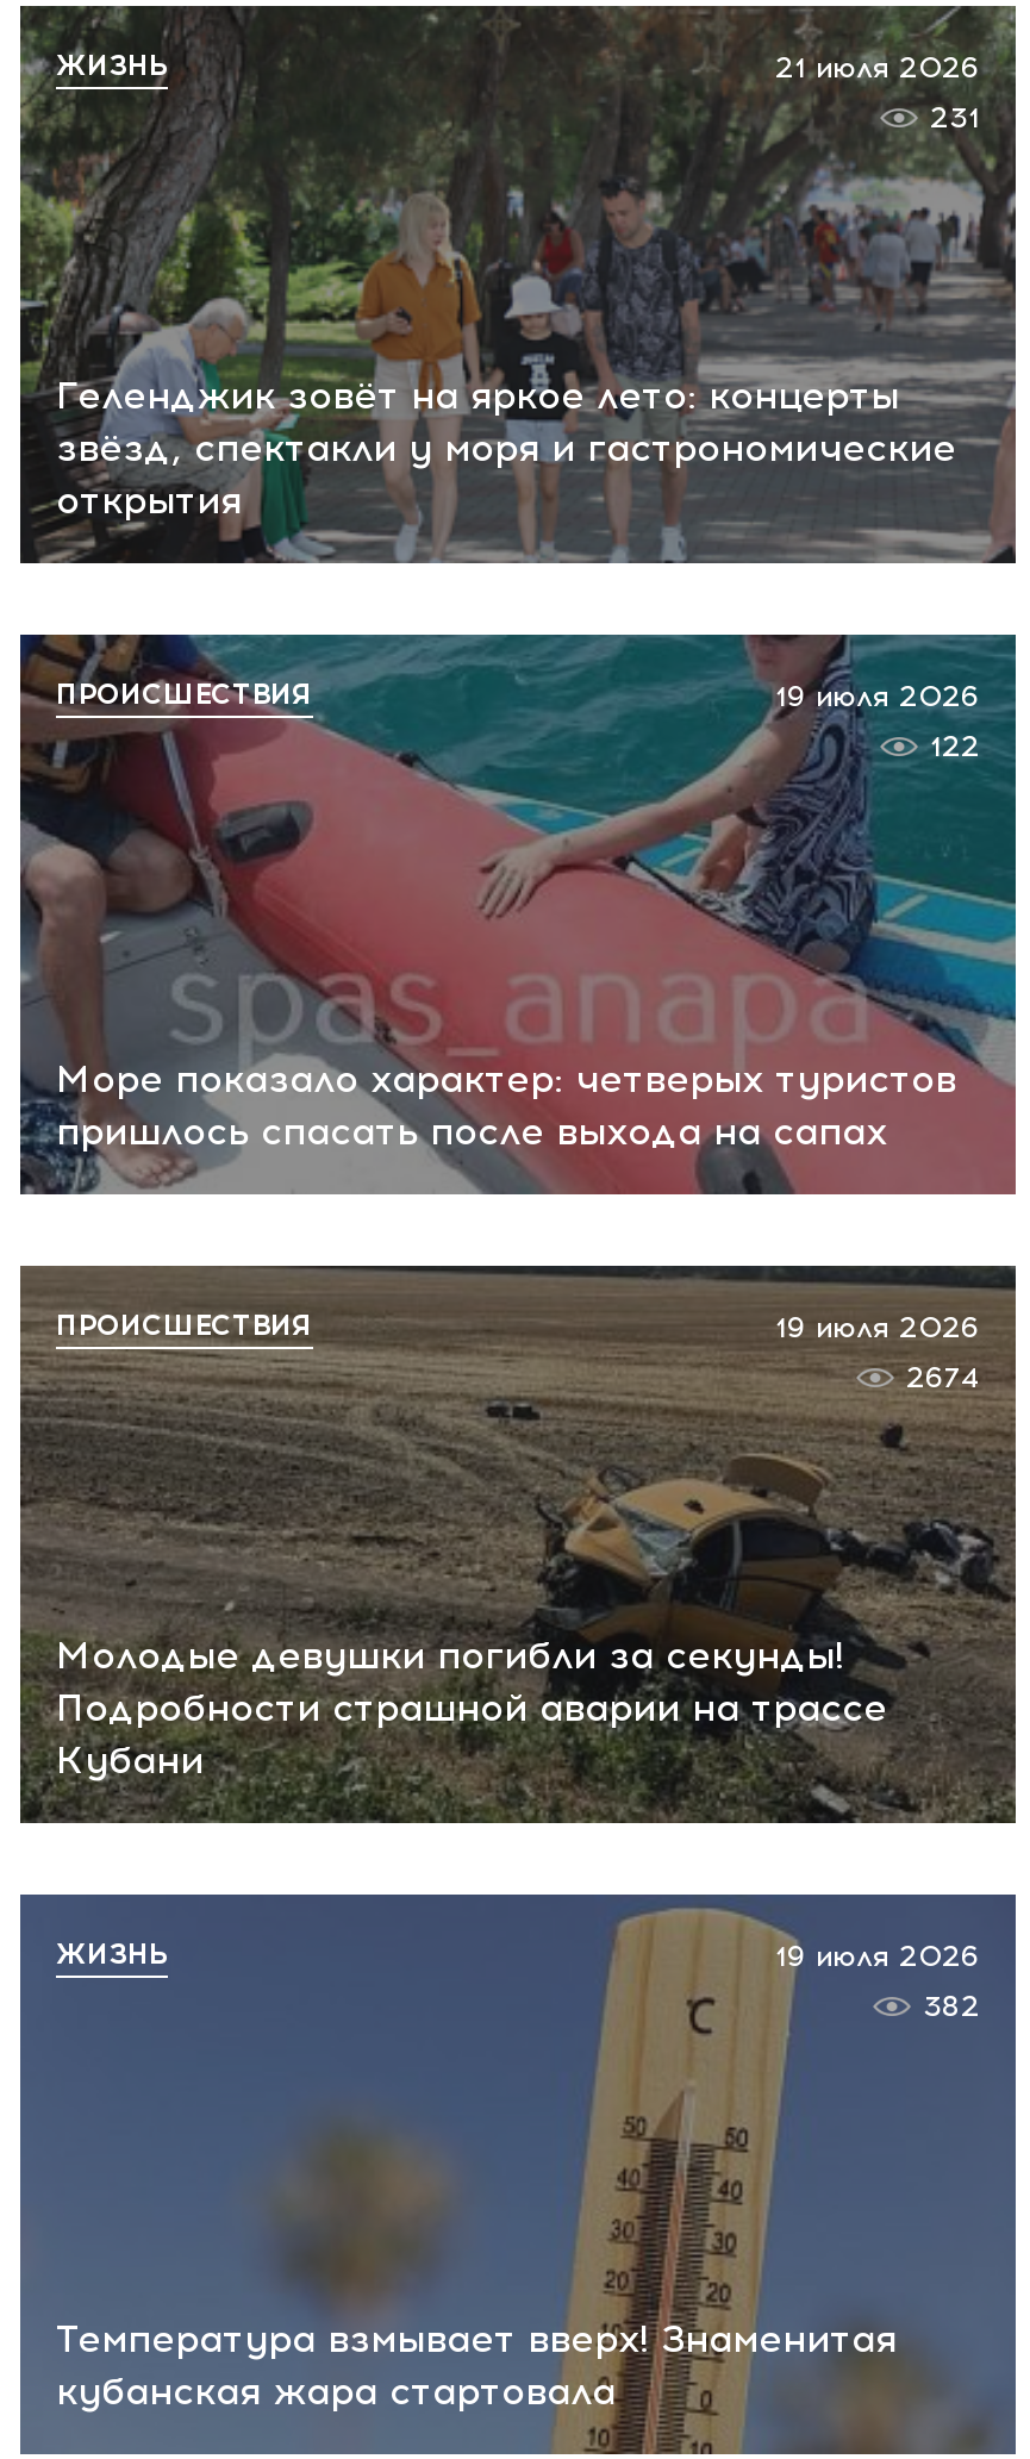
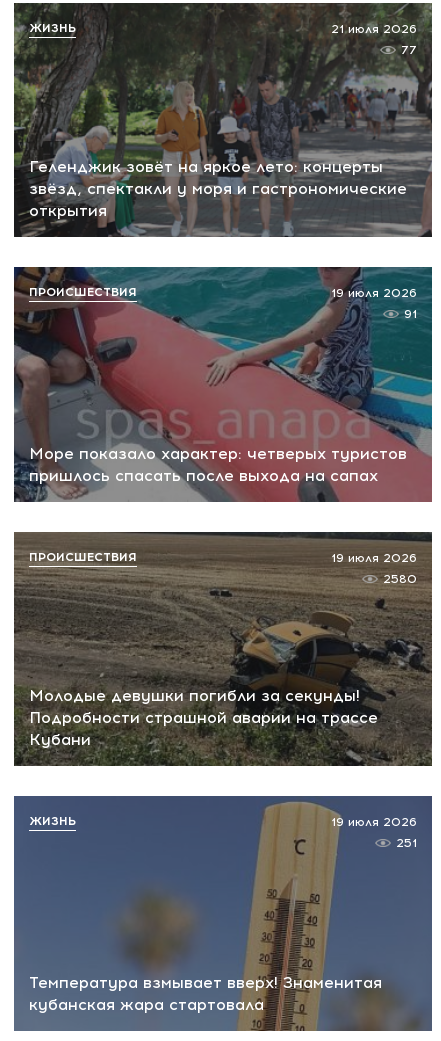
- 231
+ 77

- 122
+ 91

- 2674
+ 2580

- 382
+ 251
